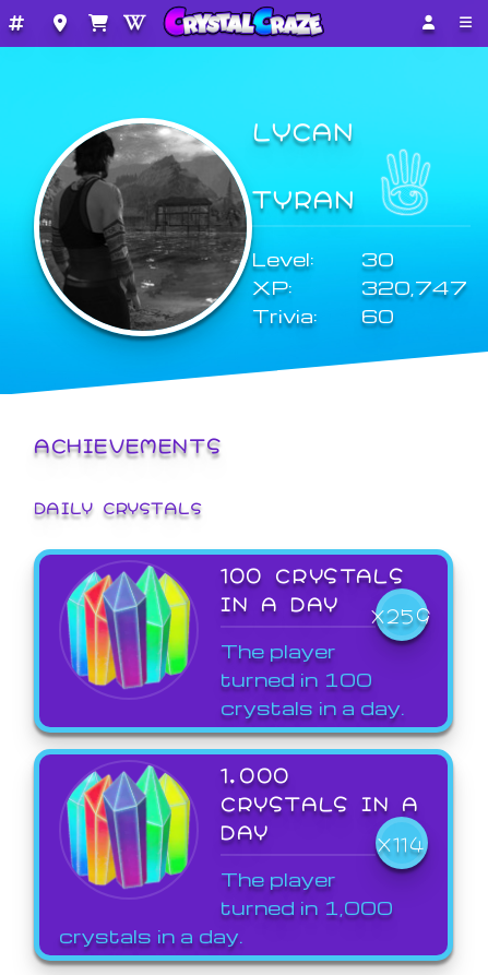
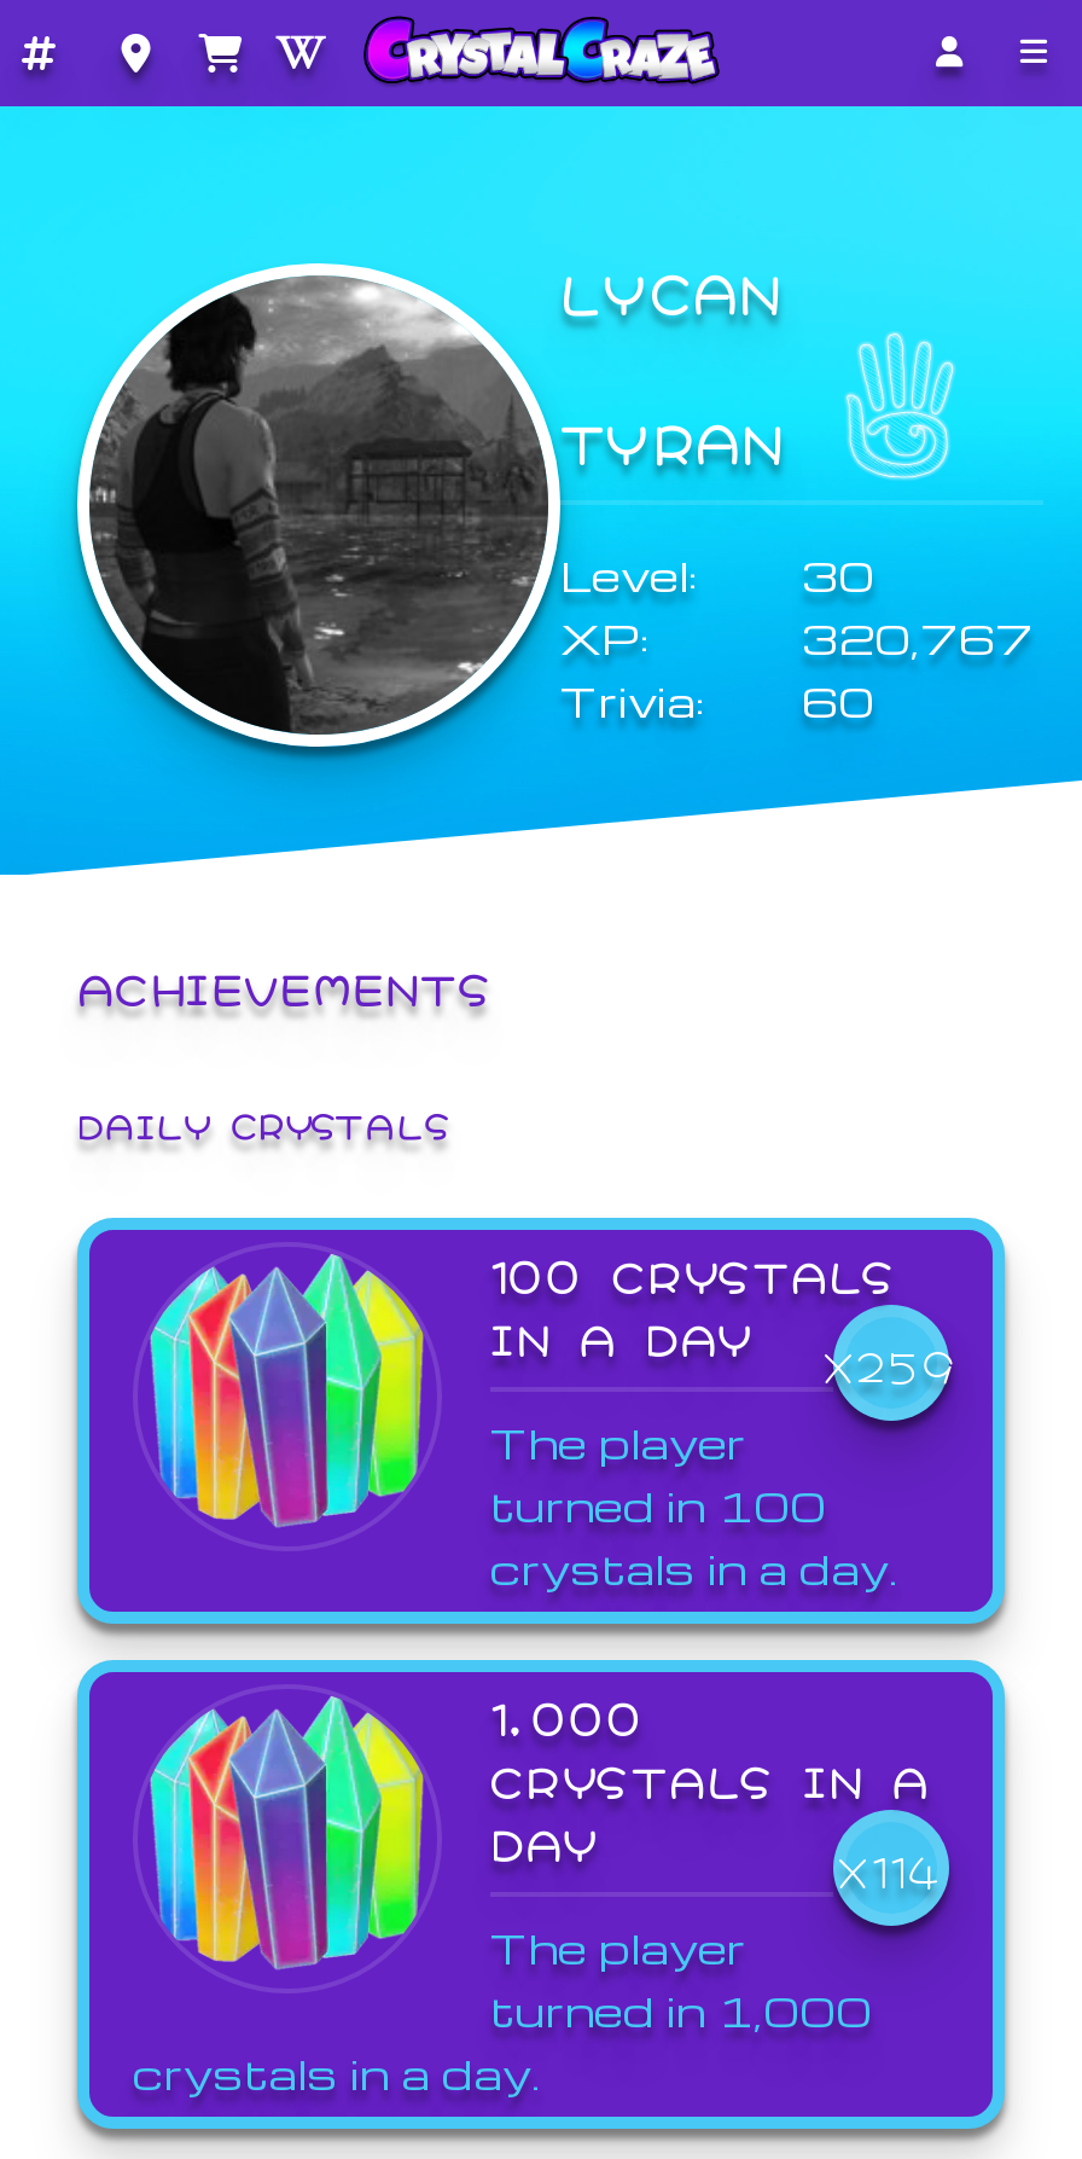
- 320,747
+ 320,767
